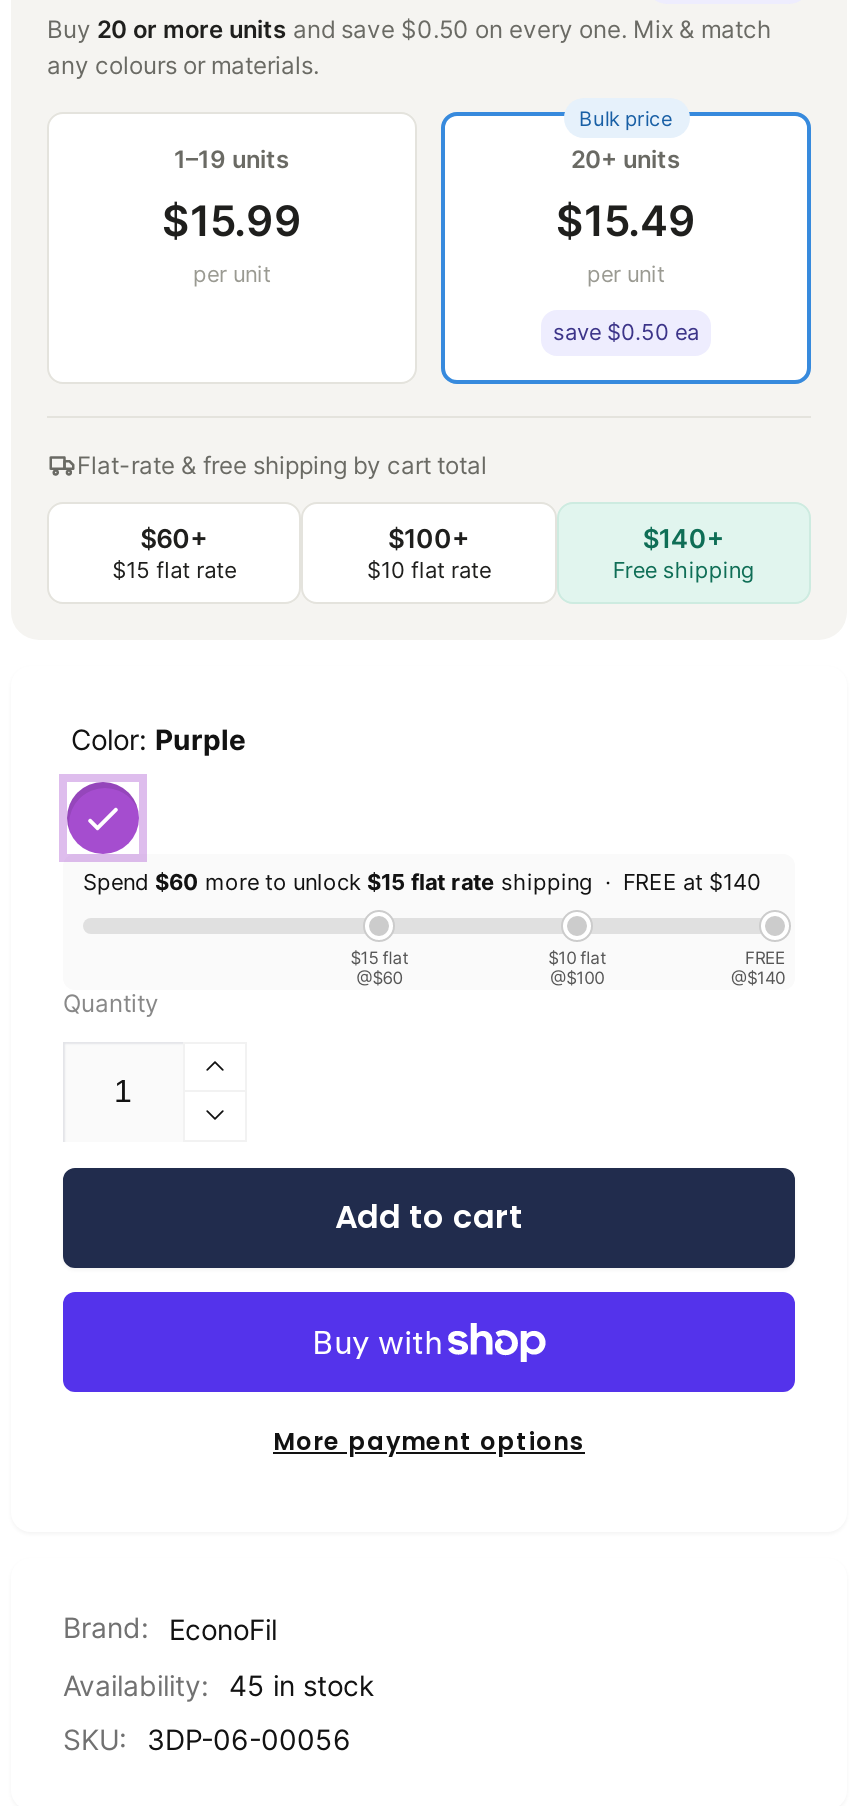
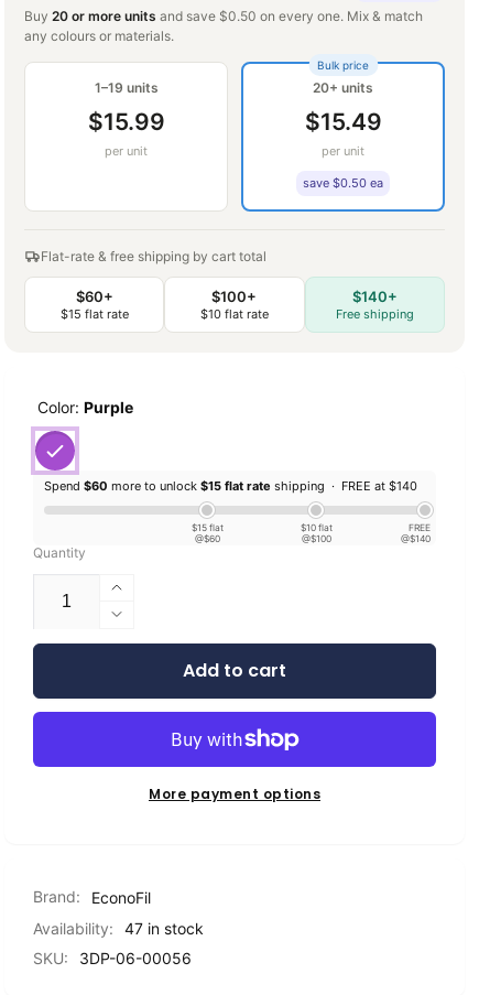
- Availability: 45 in stock
+ Availability: 47 in stock
